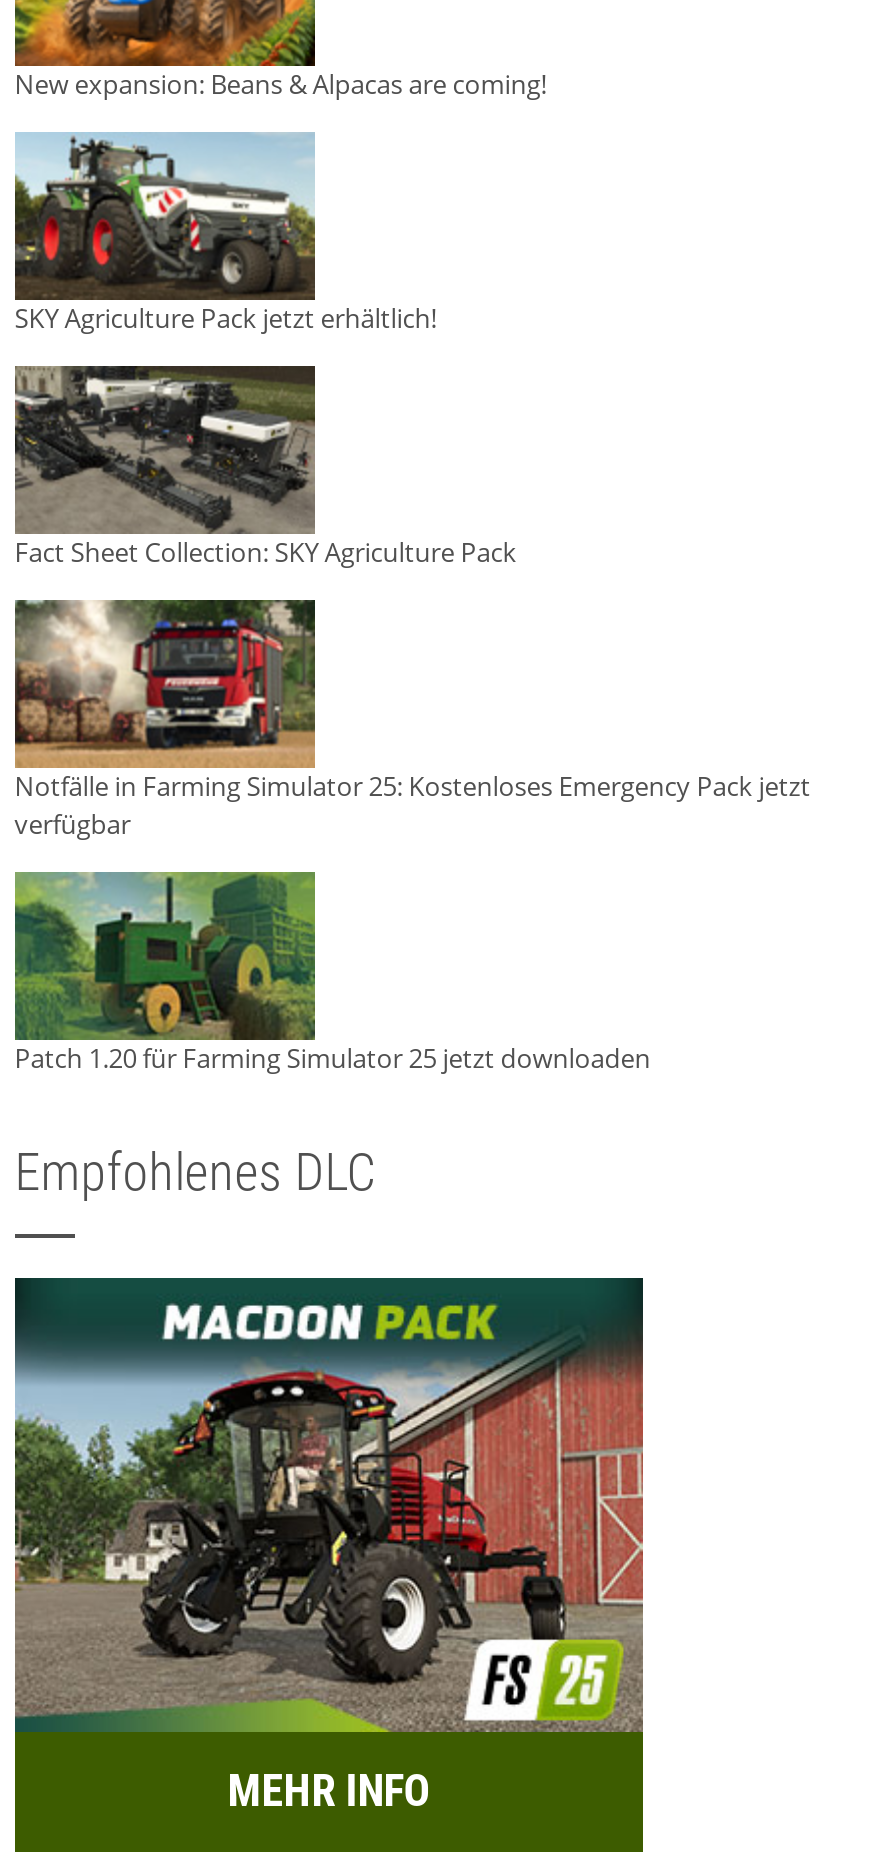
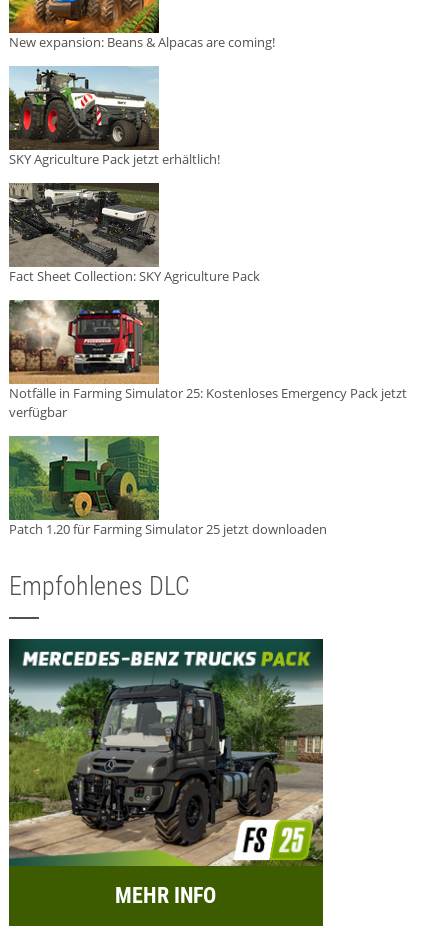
- [image]
+ [image]
